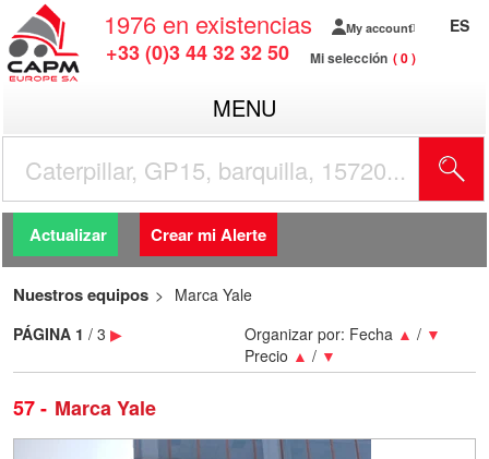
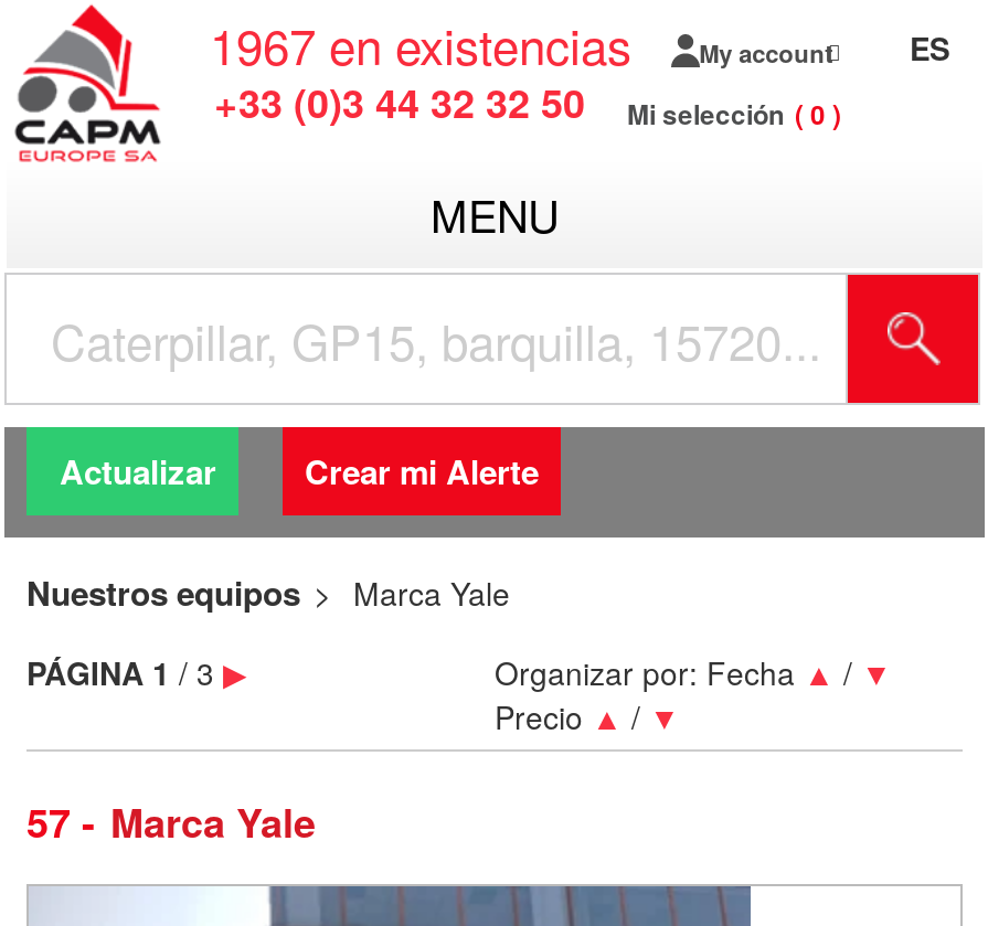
- 1976 en existencias
+ 1967 en existencias
